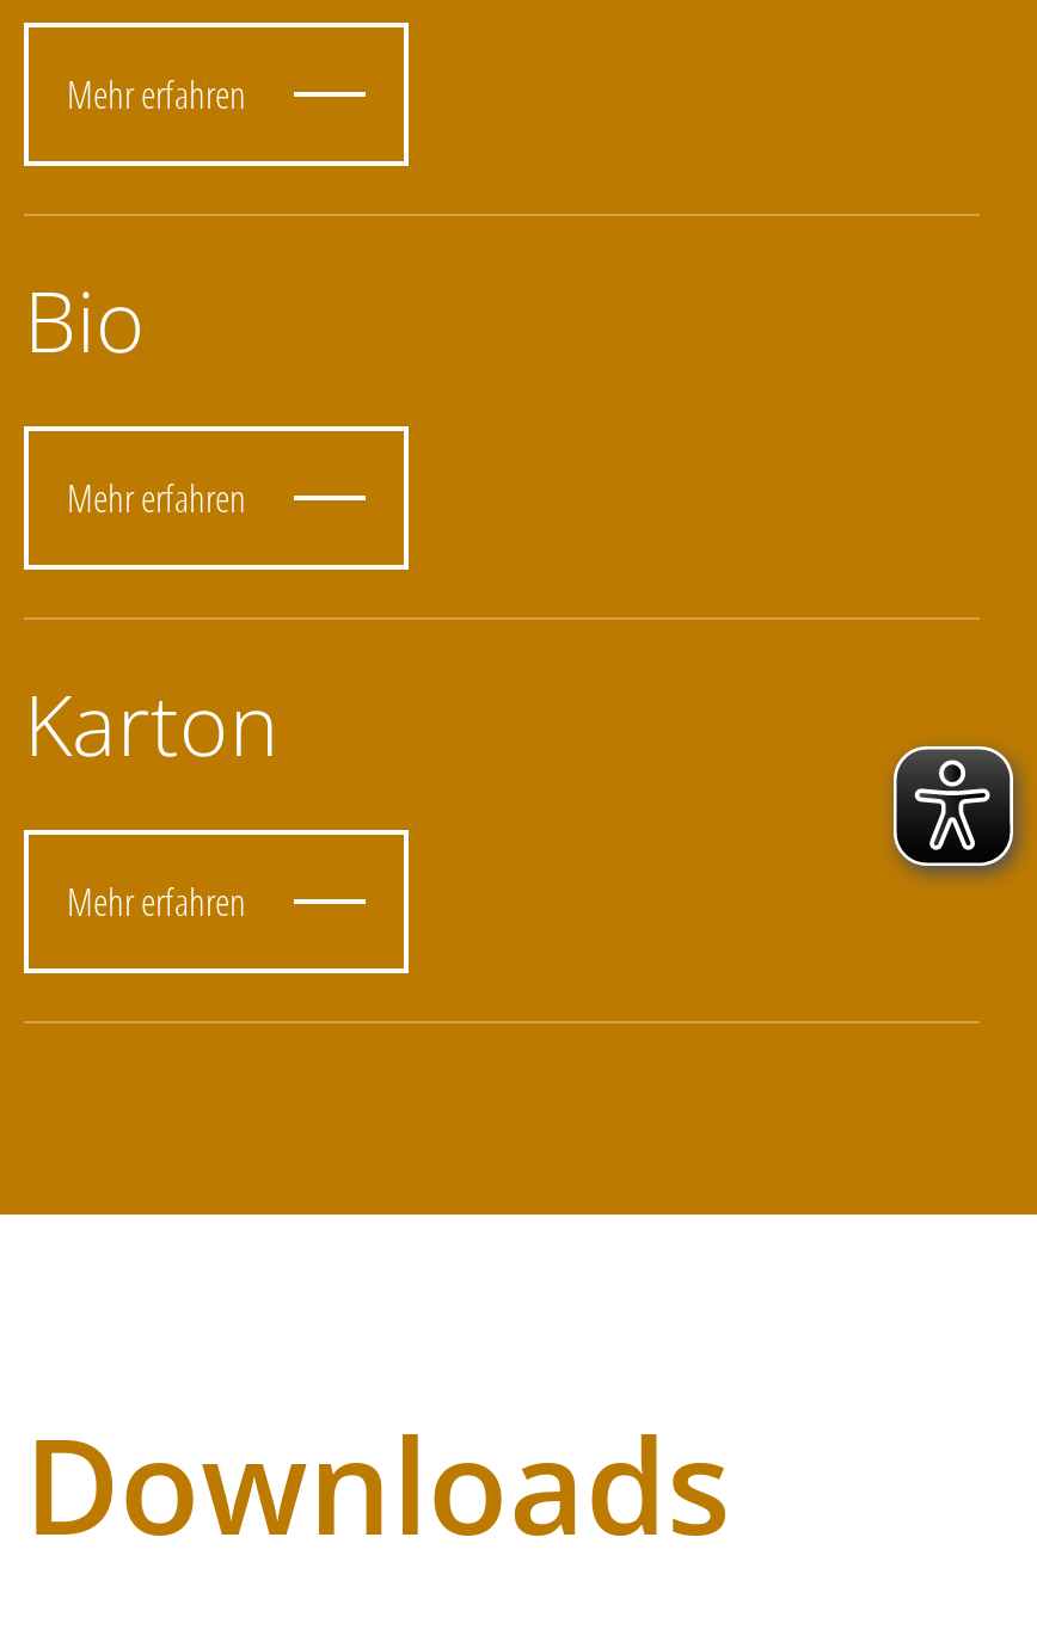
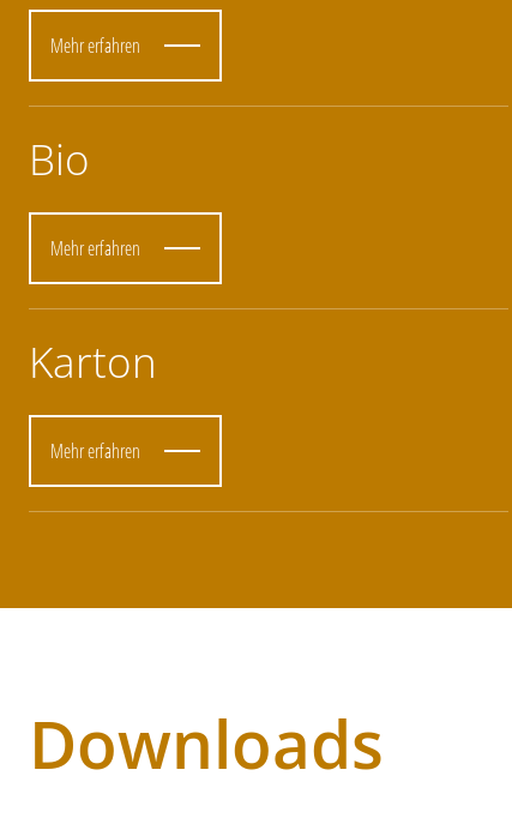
- [image]
